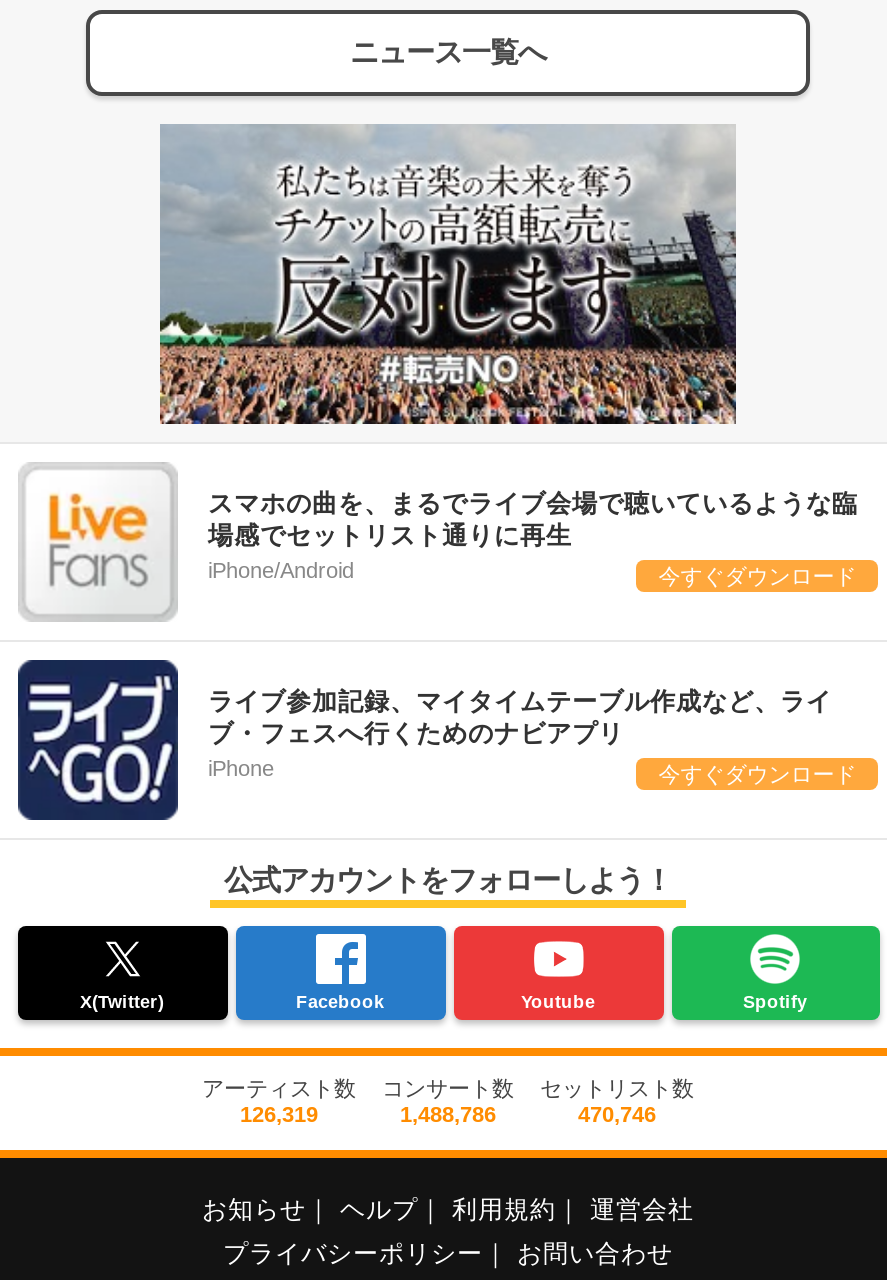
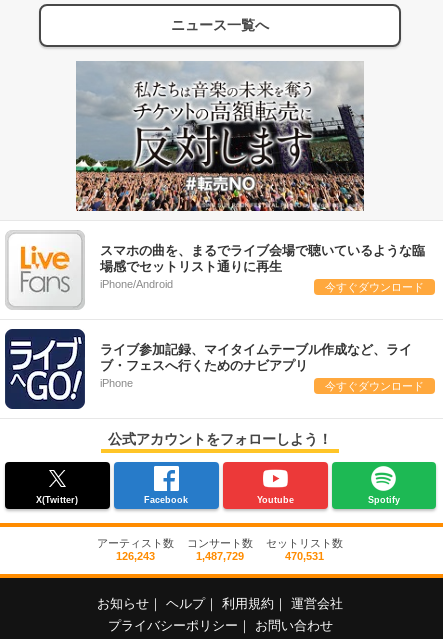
- 126,319
+ 126,243

- 1,488,786
+ 1,487,729

- 470,746
+ 470,531
